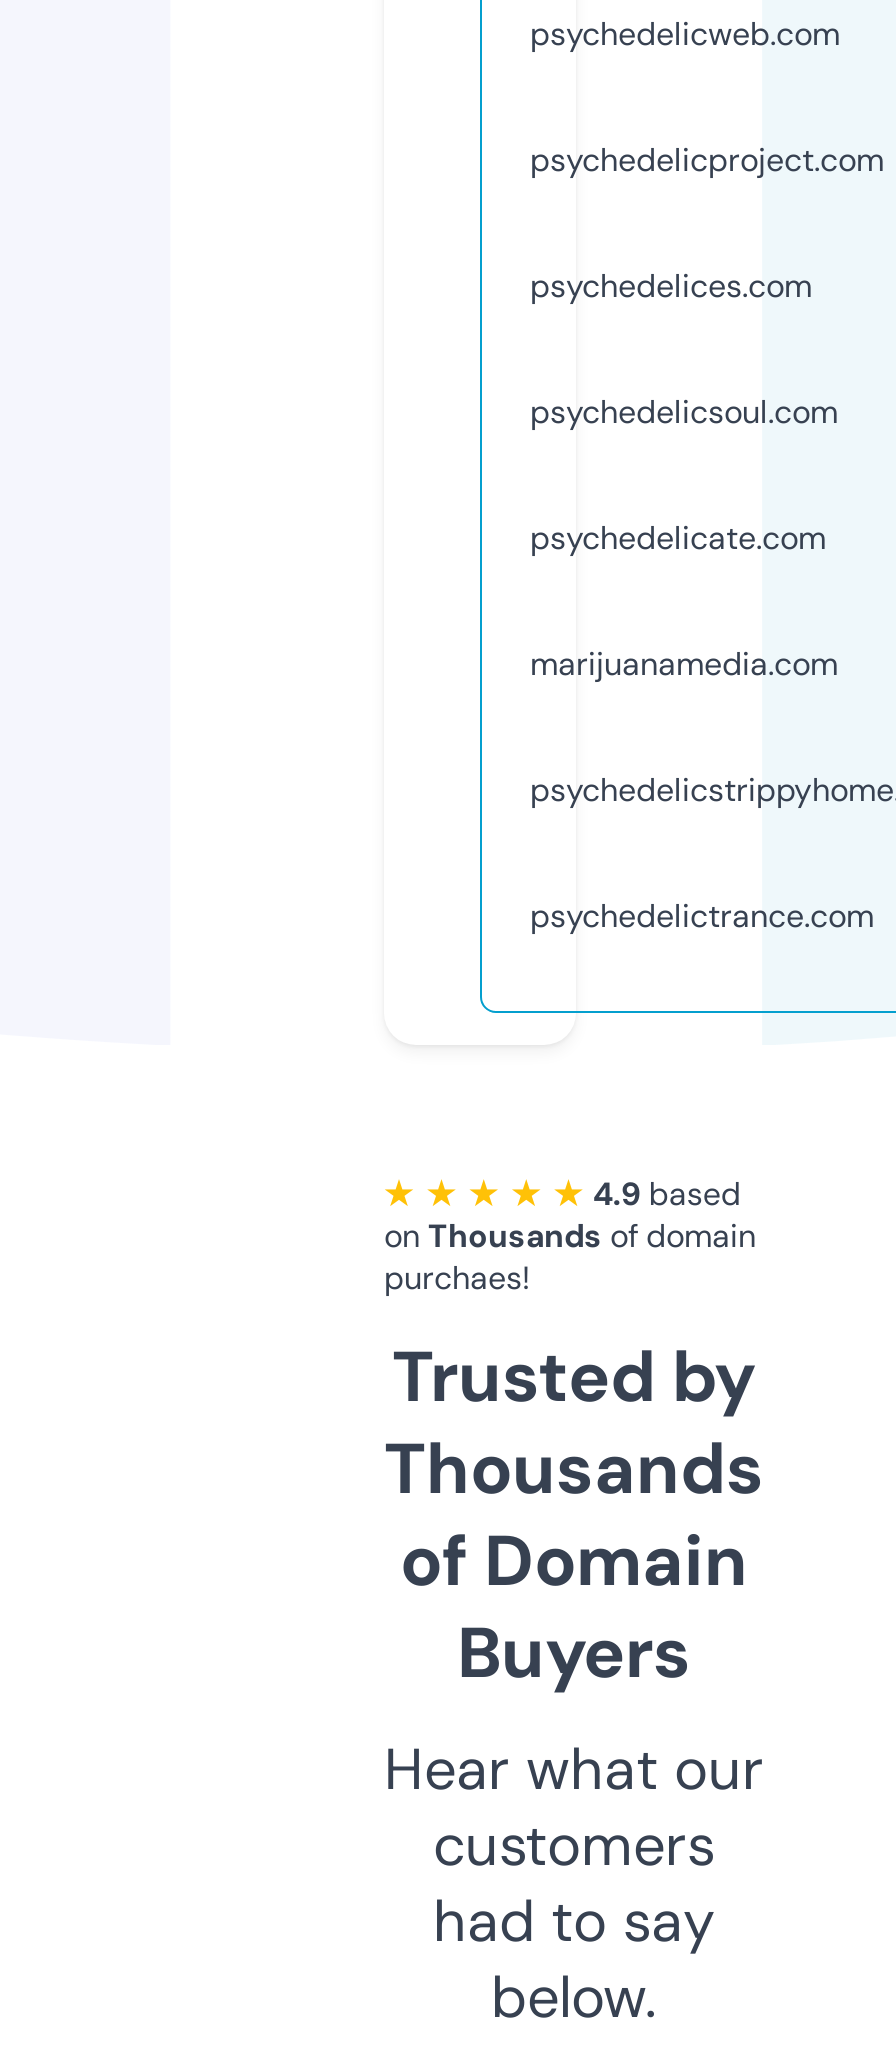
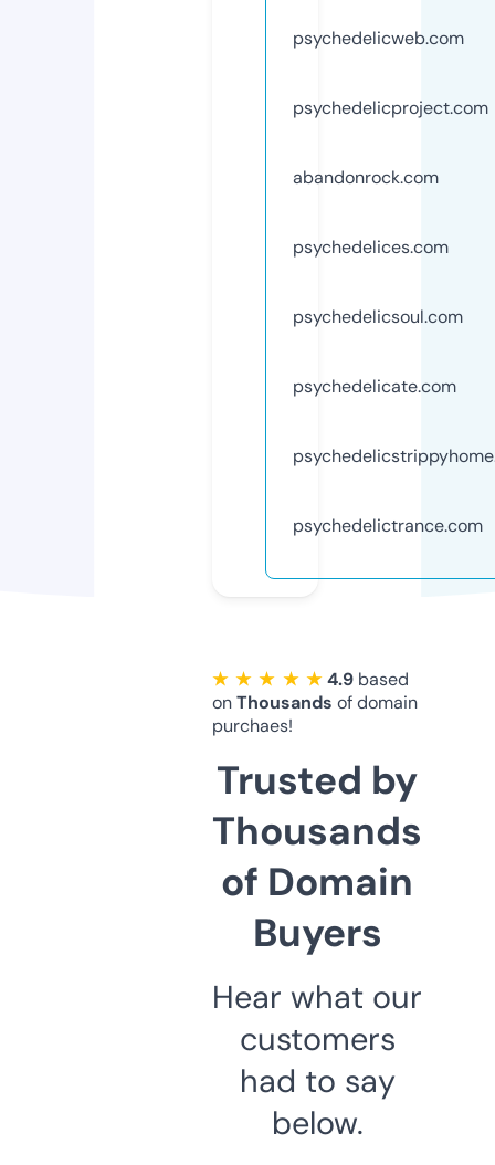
+ abandonrock.com

moved down: psychedelices.com | psychedelicsoul.com | psychedelicate.com

- marijuanamedia.com
